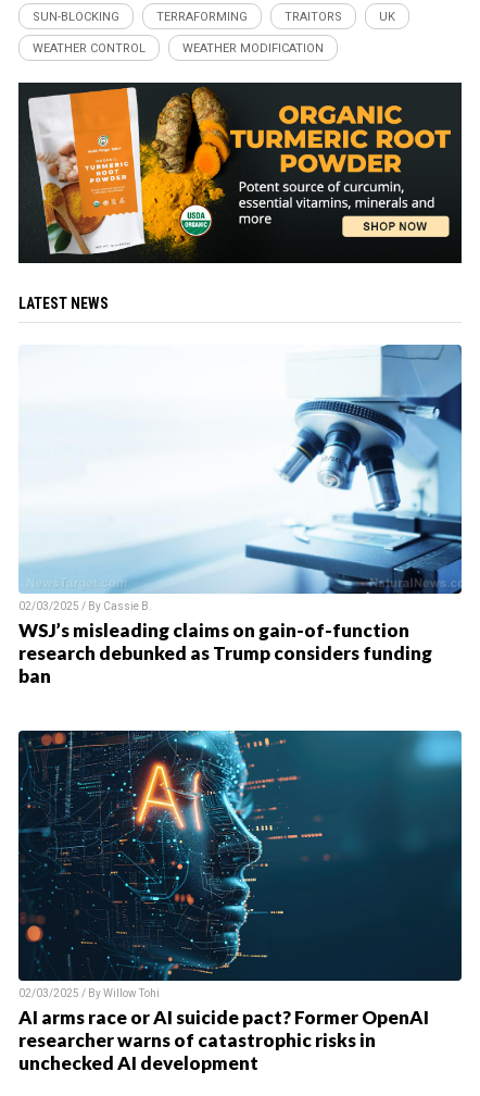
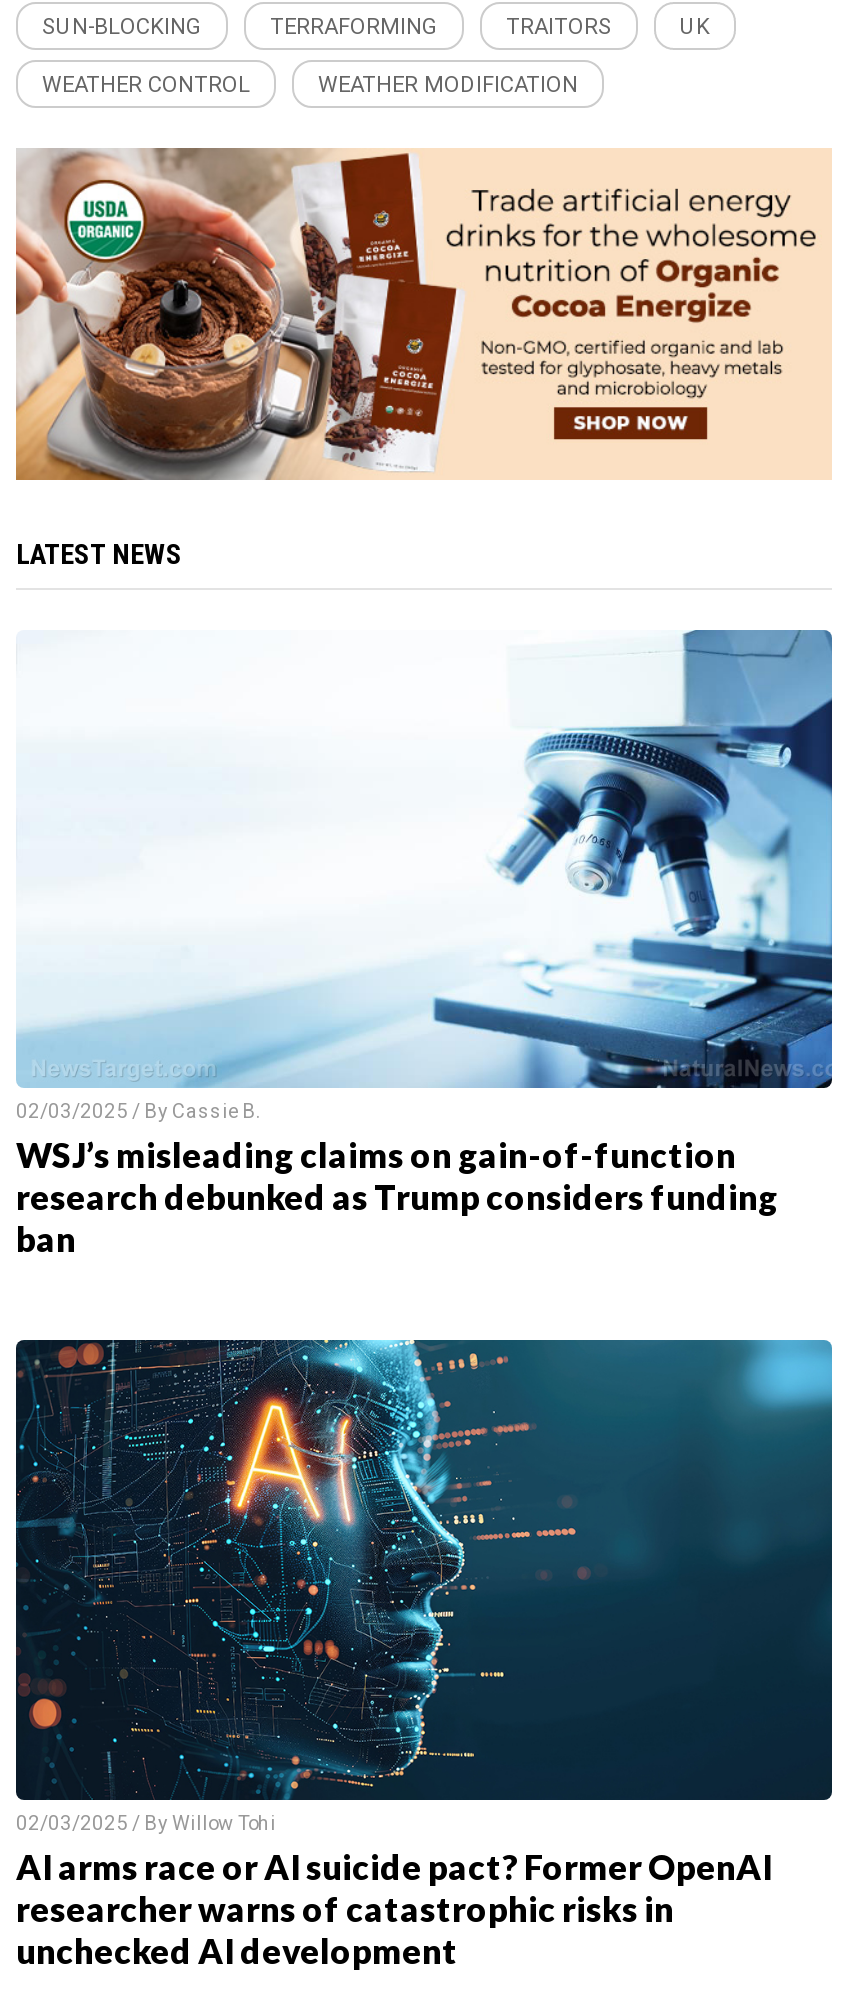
- [image]
+ [image]
